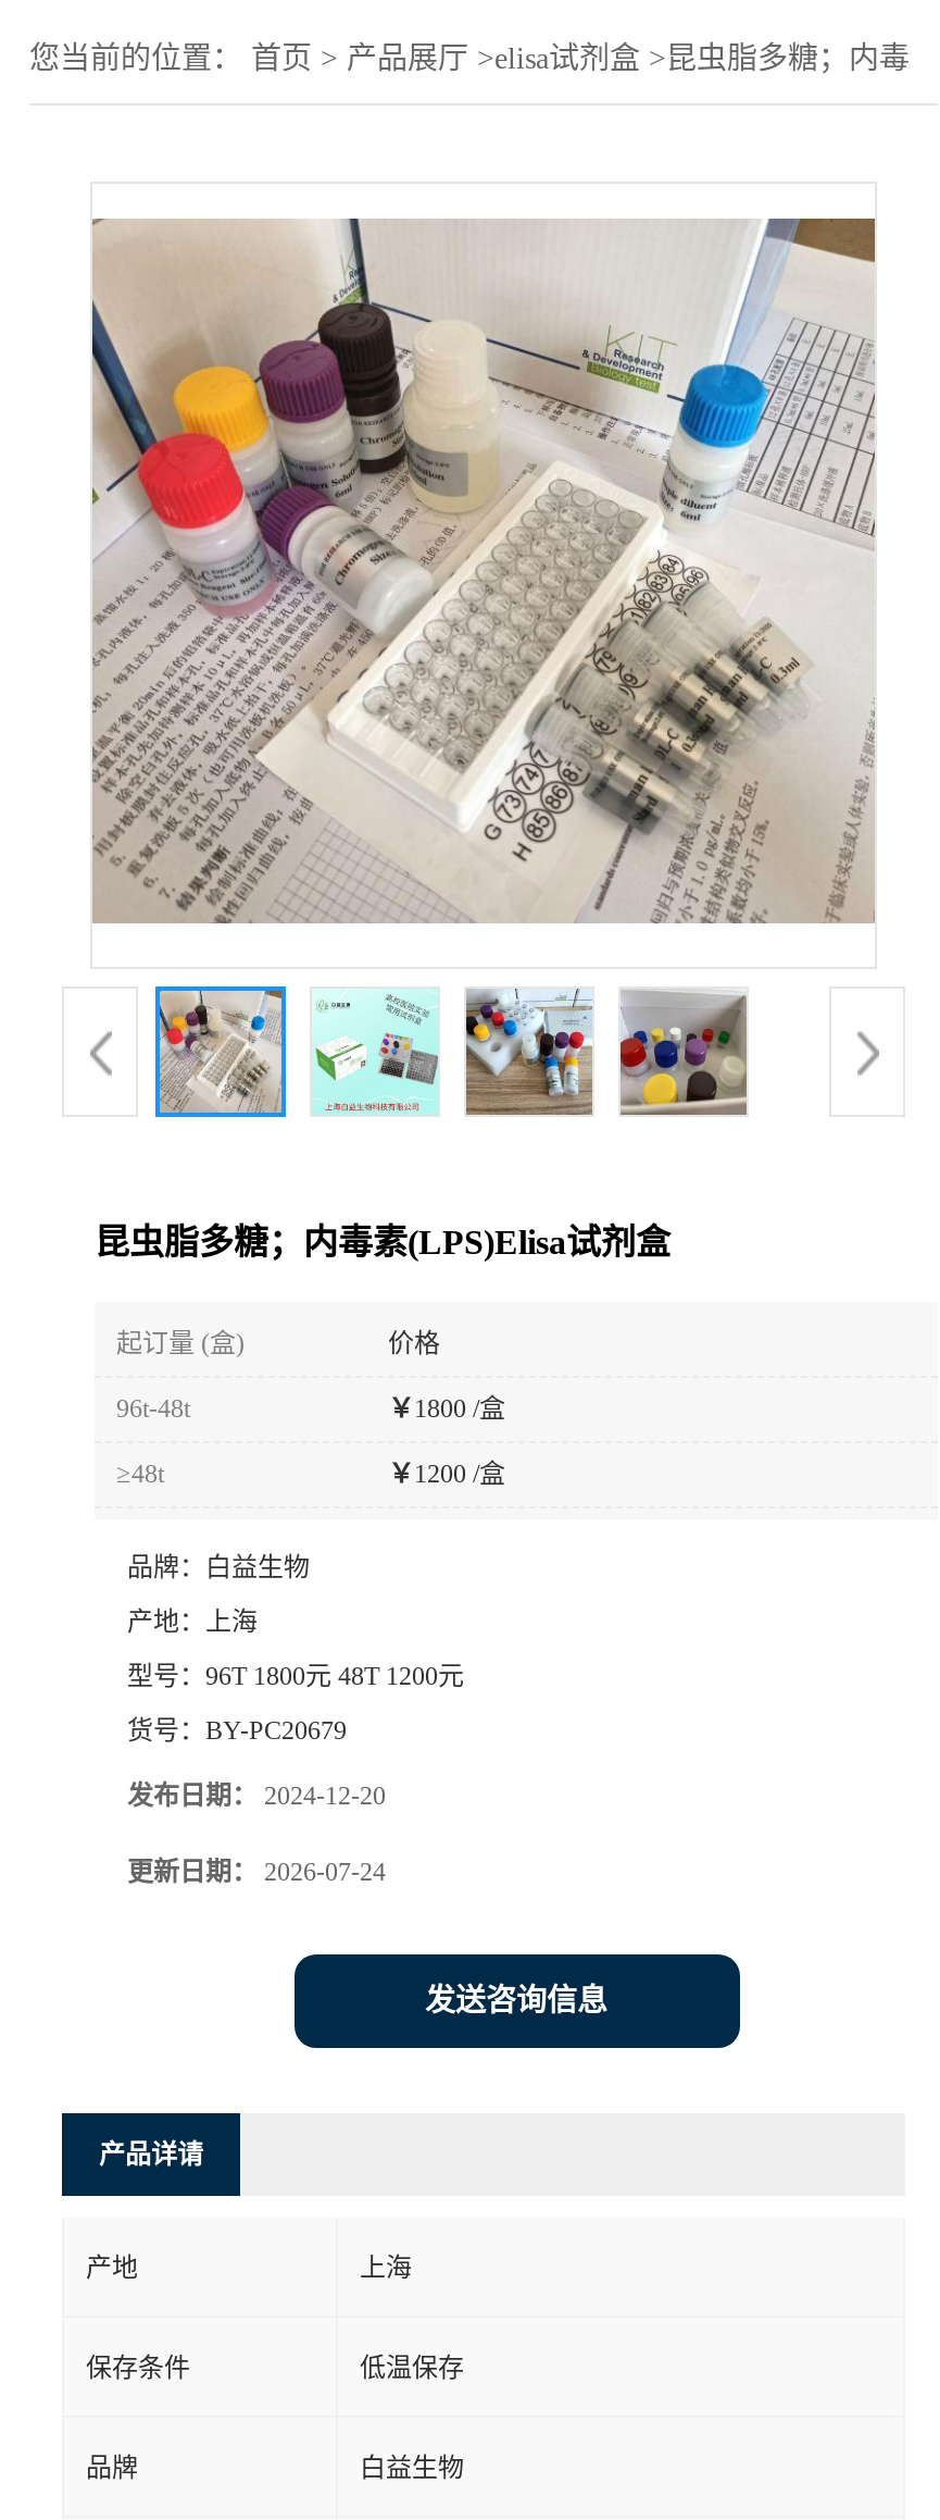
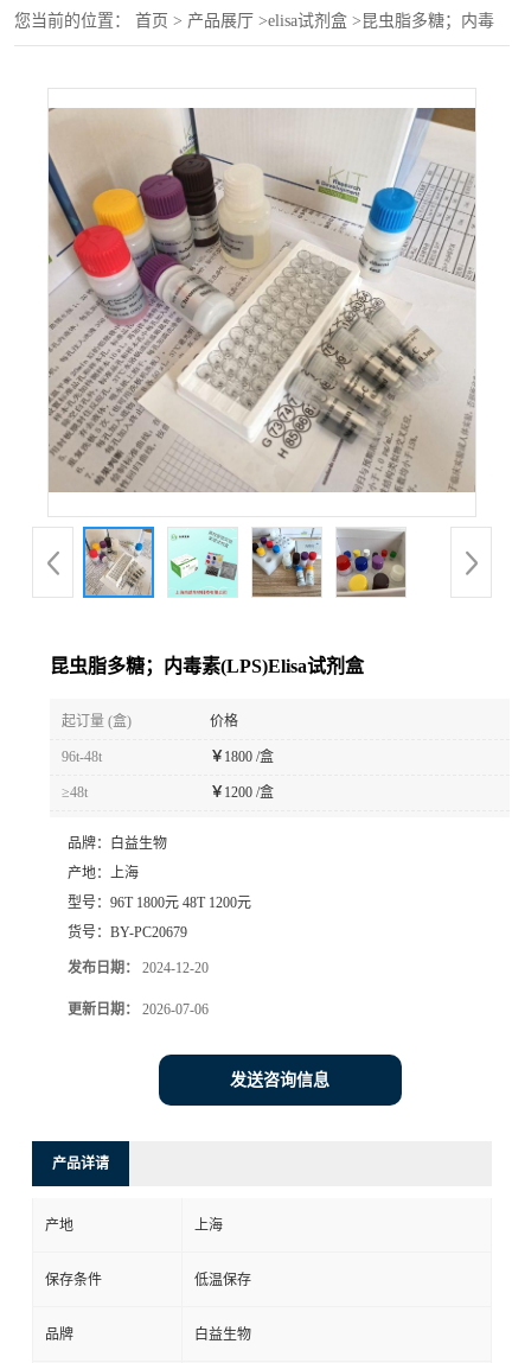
- 更新日期：2026-07-24
+ 更新日期：2026-07-06
